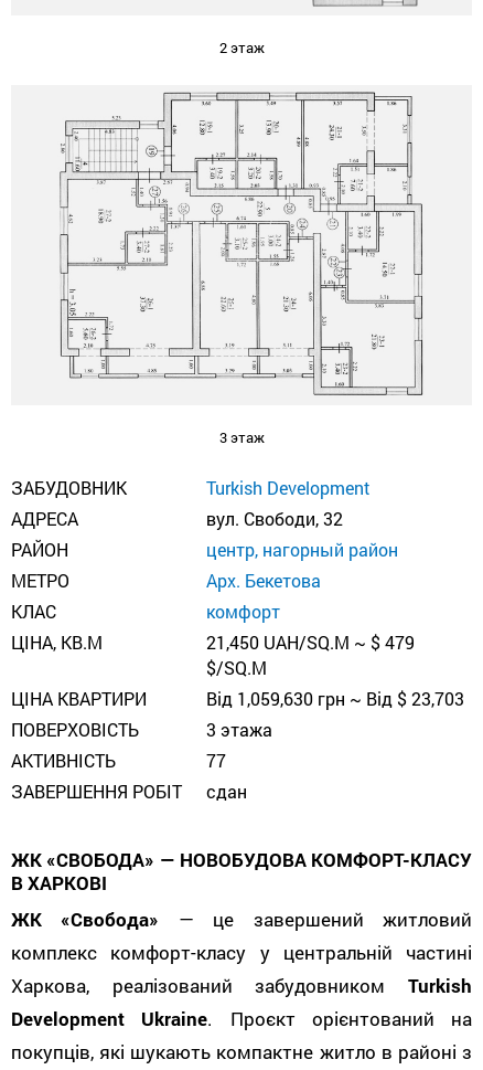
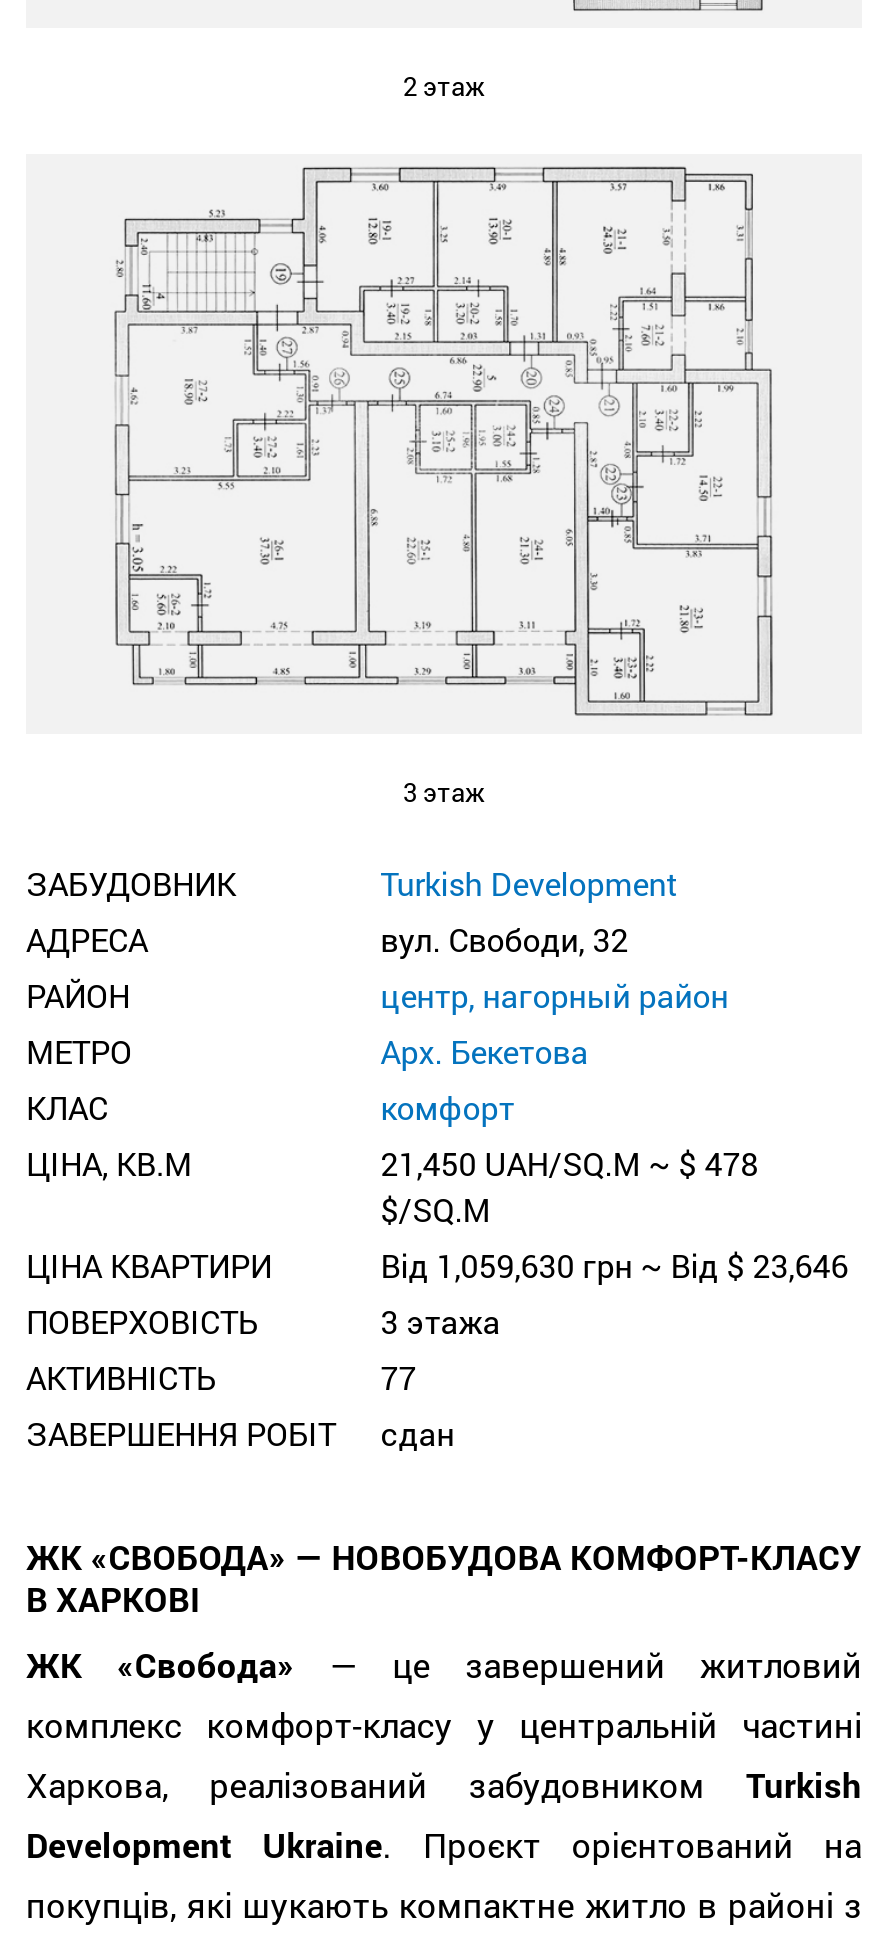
- 21,450 UAH/SQ.M ~ $ 479
+ 21,450 UAH/SQ.M ~ $ 478

- Від 1,059,630 грн ~ Від $ 23,703
+ Від 1,059,630 грн ~ Від $ 23,646
